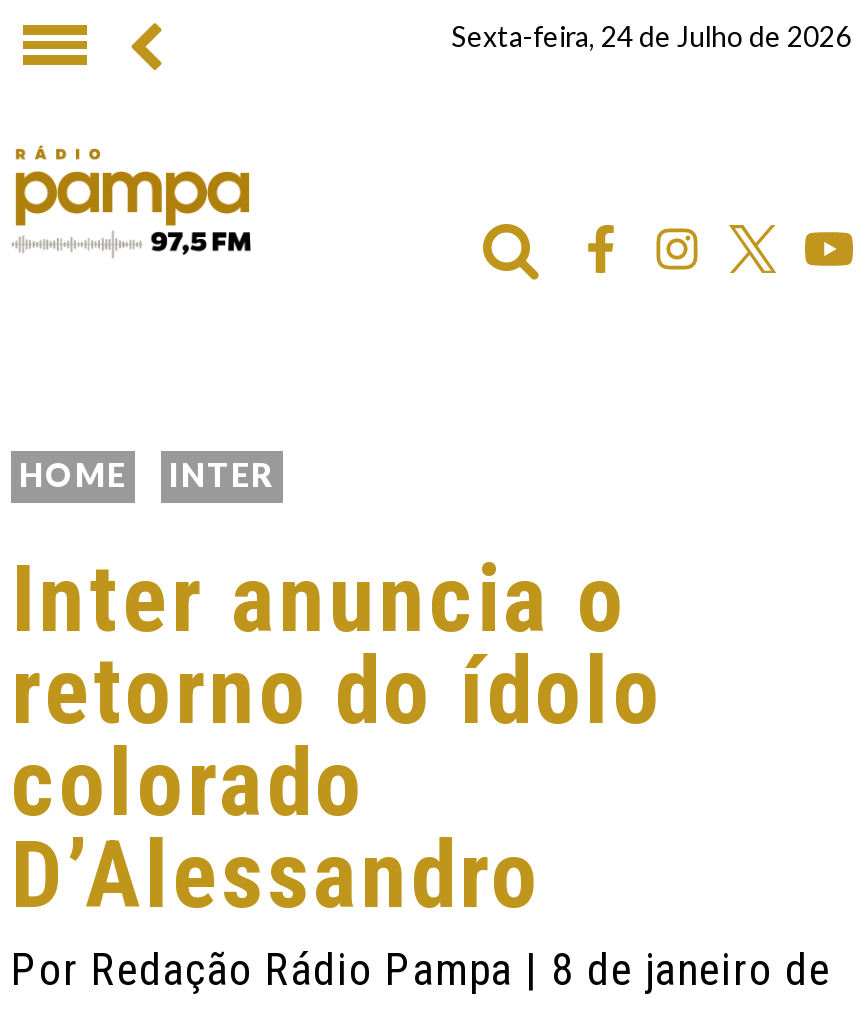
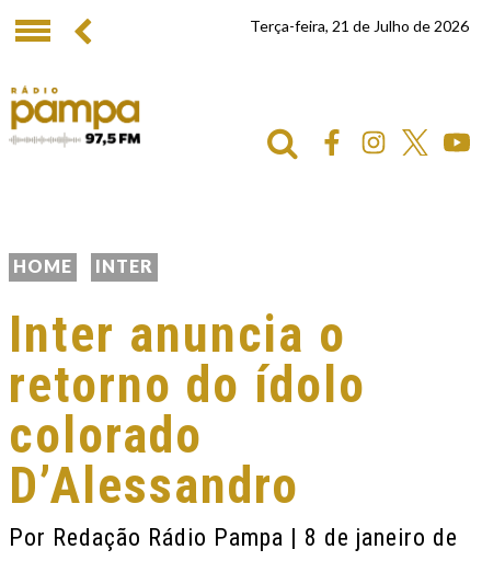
- Sexta-feira, 24 de Julho de 2026
+ Terça-feira, 21 de Julho de 2026
